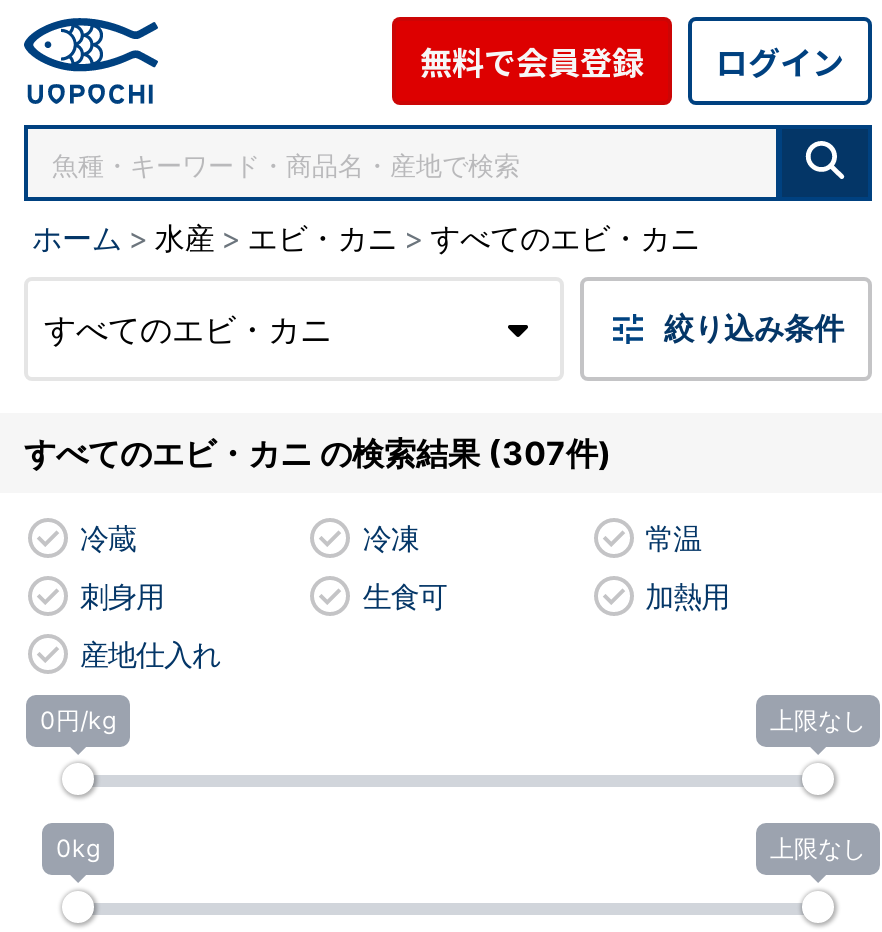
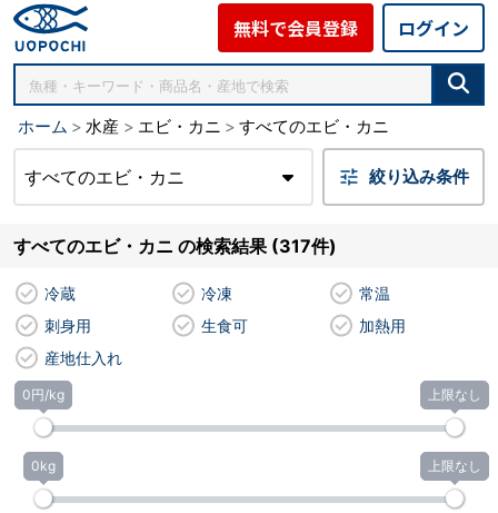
- すべてのエビ・カニ の検索結果 (307件)
+ すべてのエビ・カニ の検索結果 (317件)
